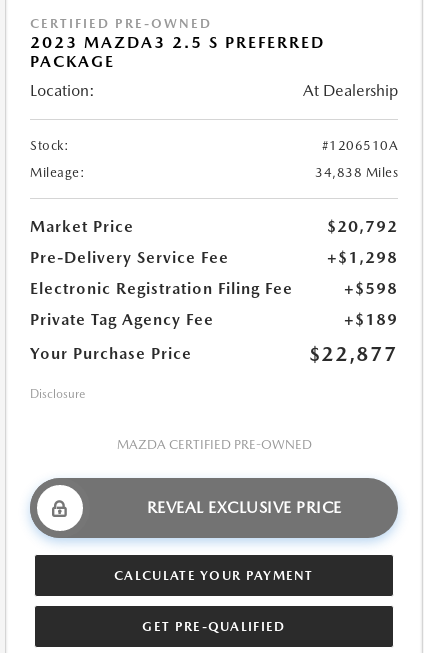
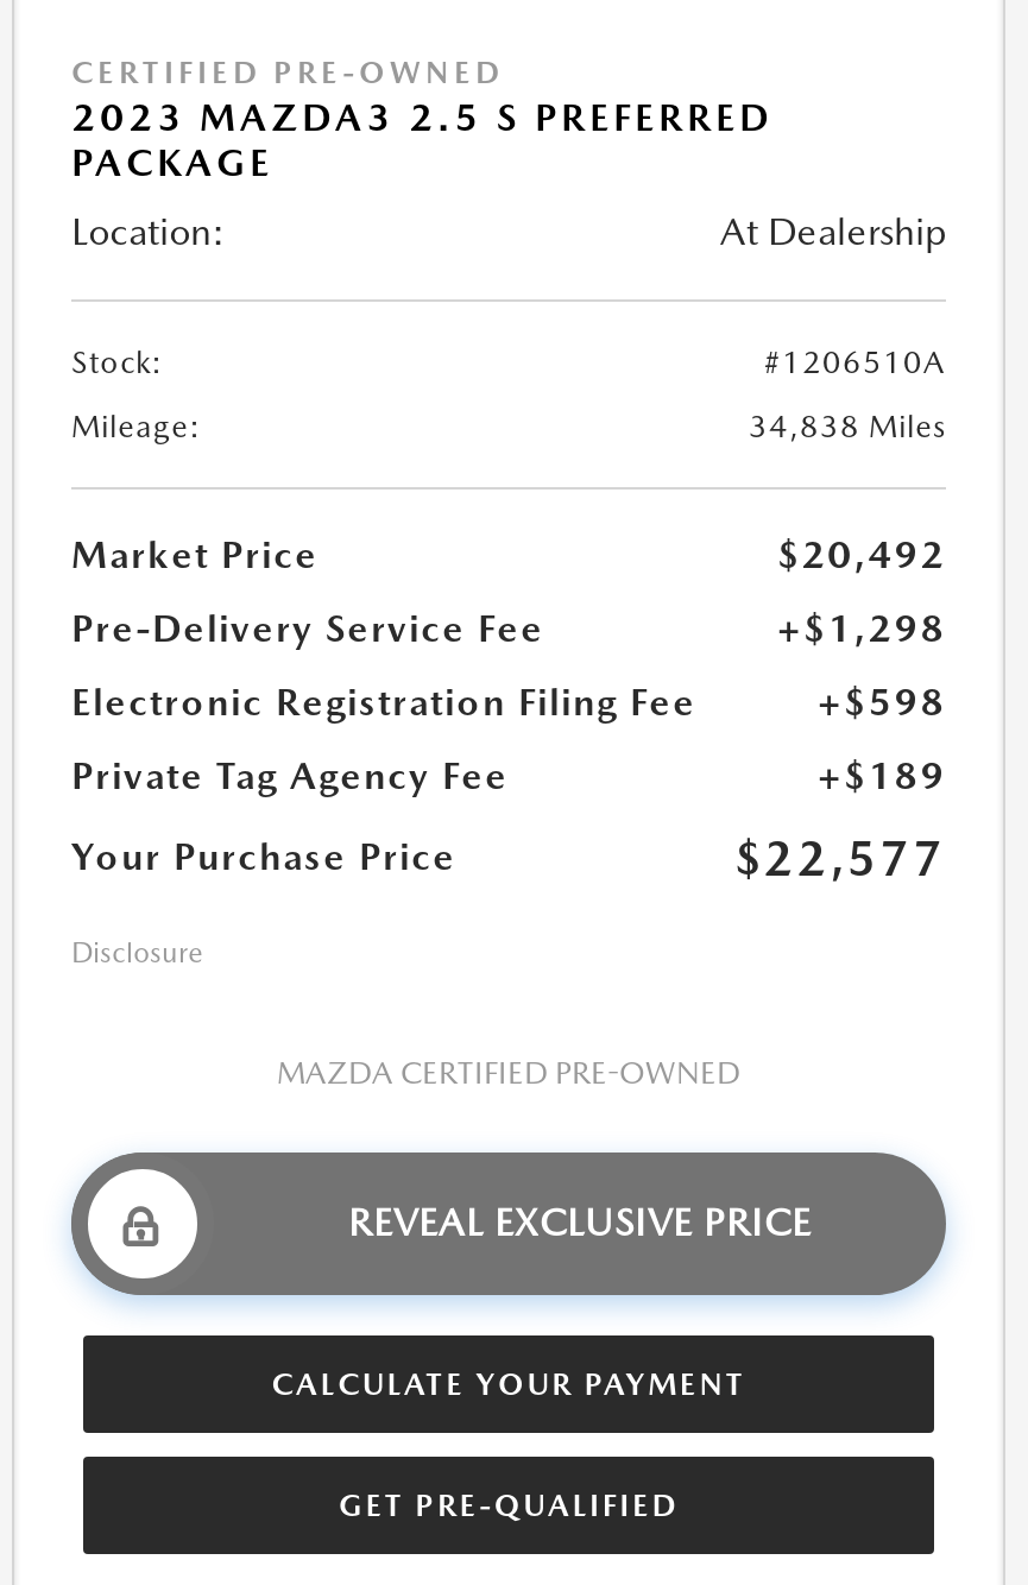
- $20,792
+ $20,492

- $22,877
+ $22,577
